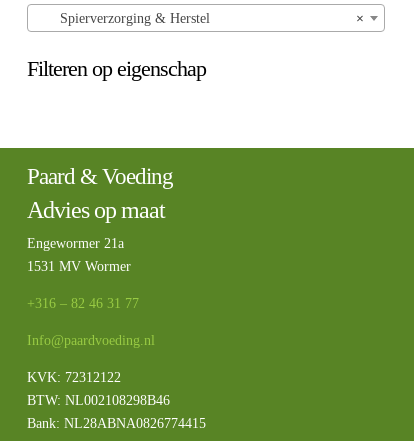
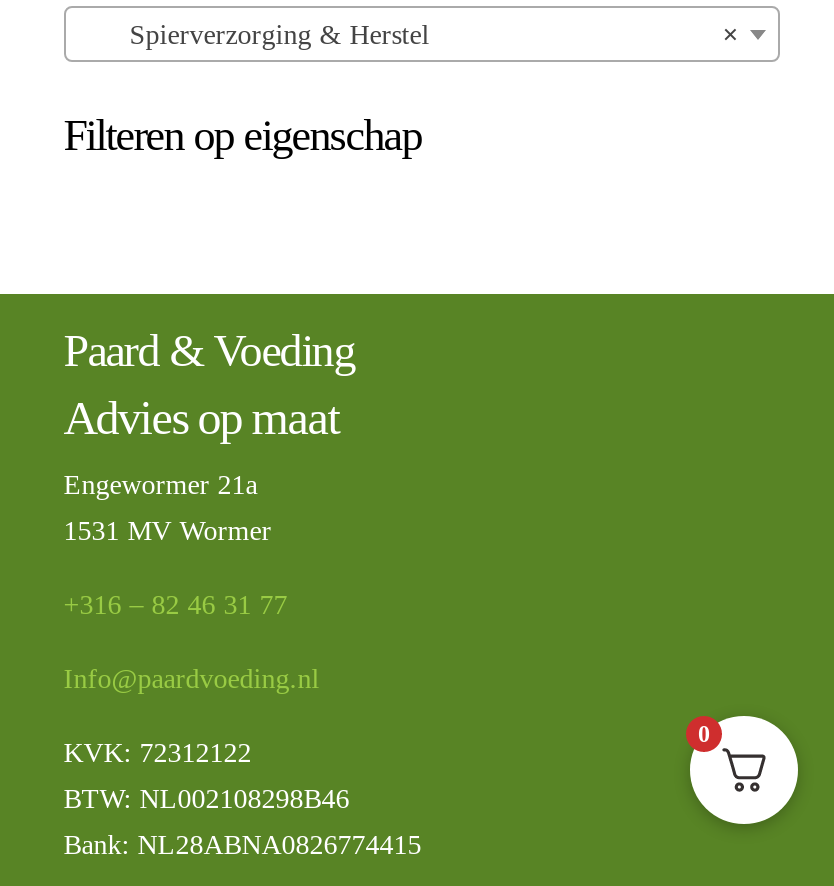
+ [image]
+ 0
